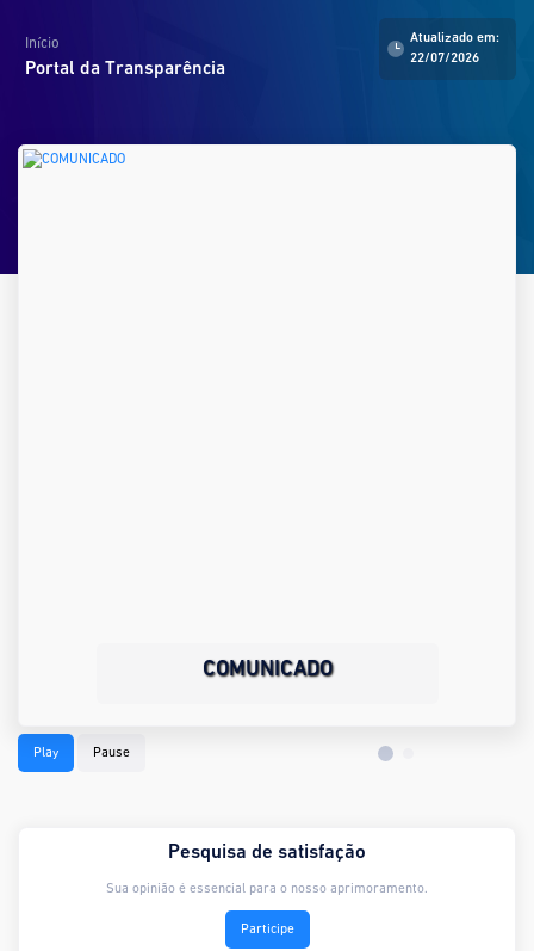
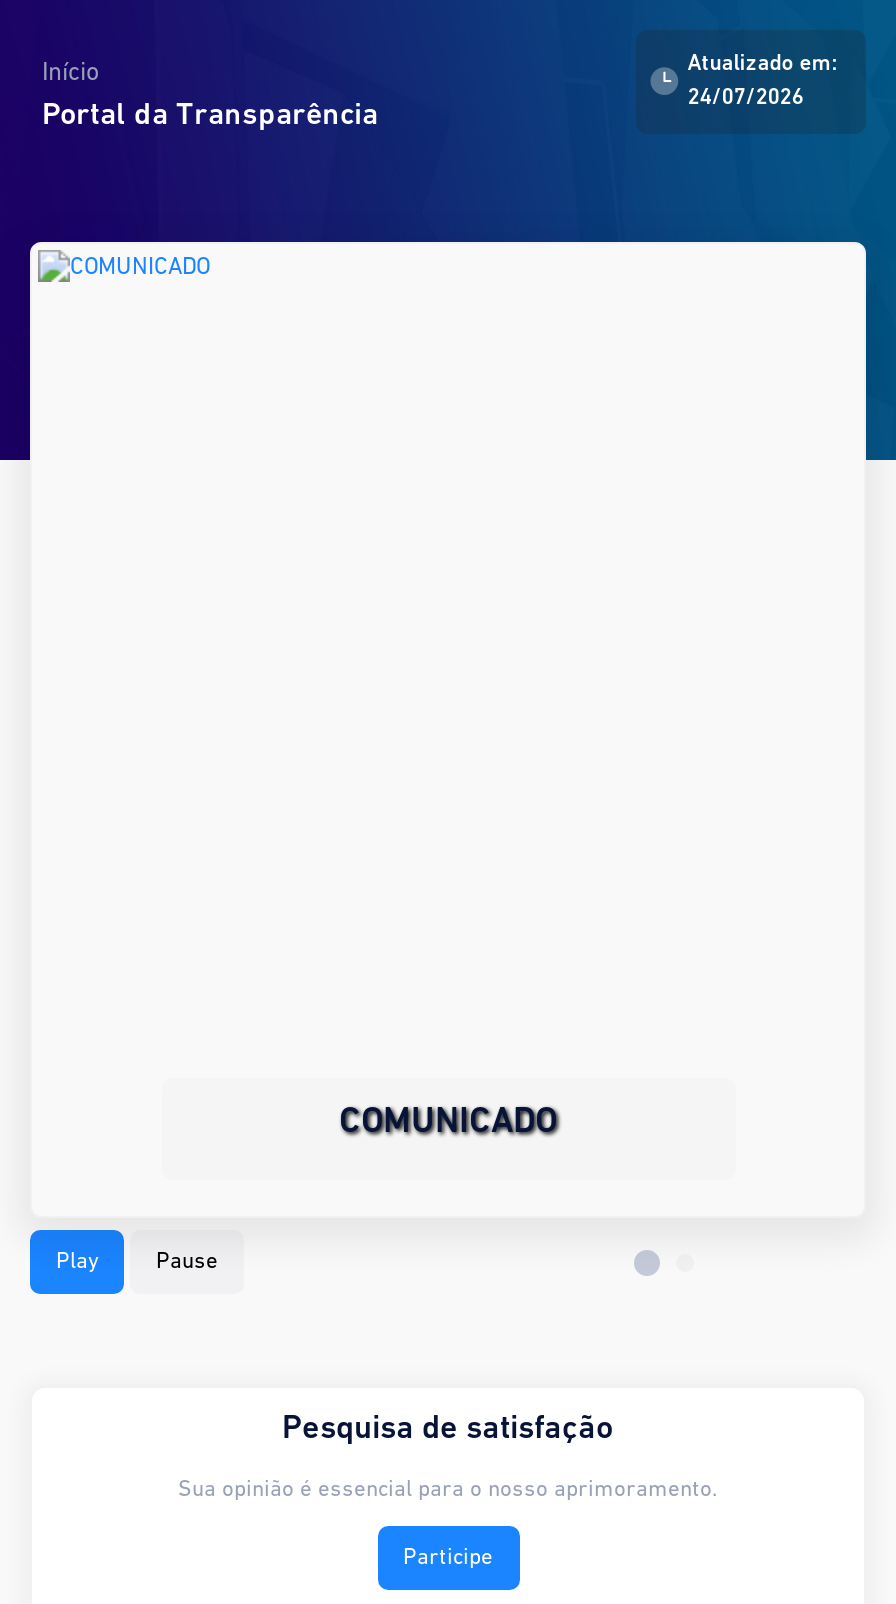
- 22/07/2026
+ 24/07/2026
